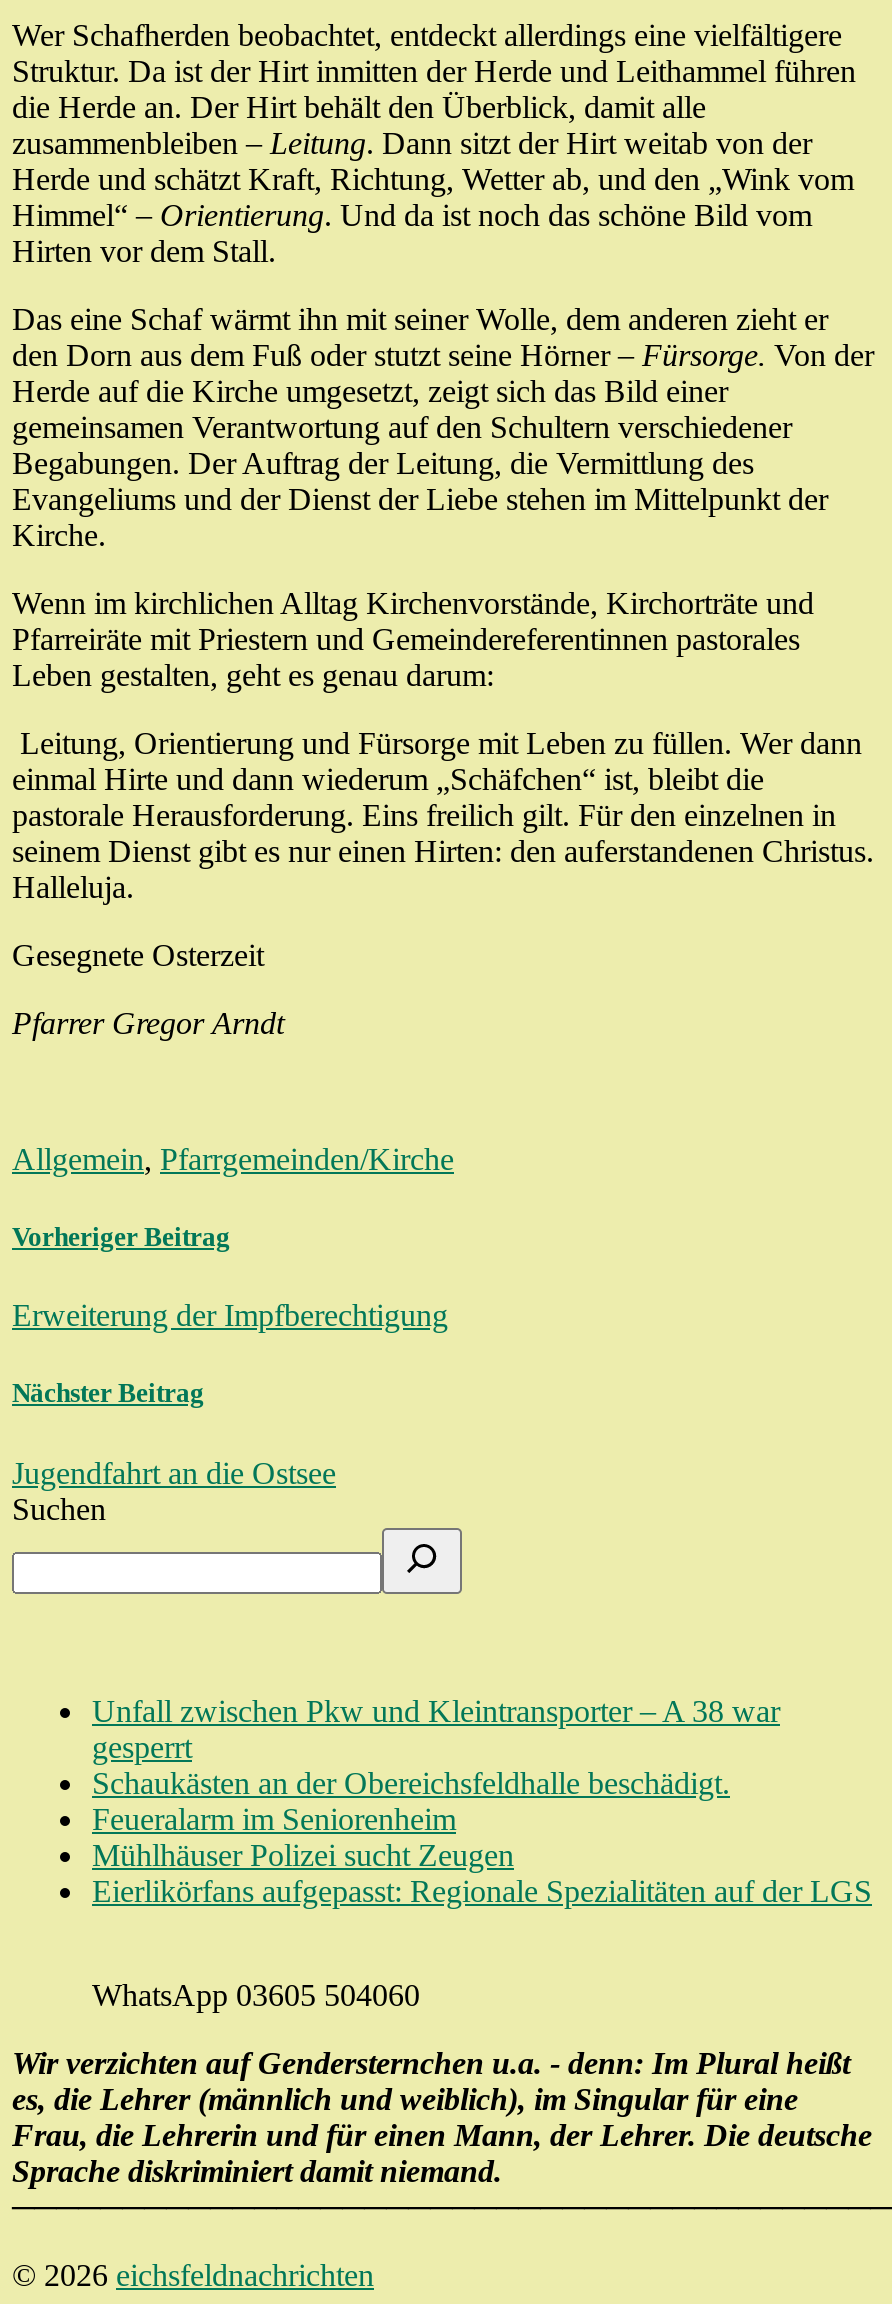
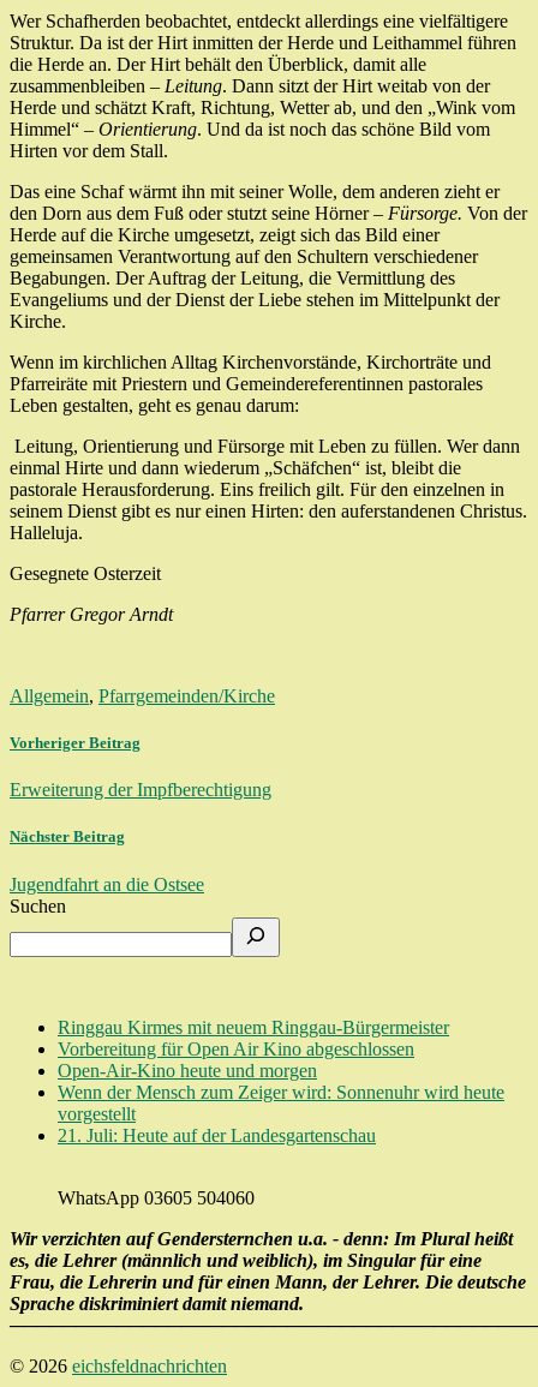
- Unfall zwischen Pkw und Kleintransporter – A 38 war
- gesperrt
- Schaukästen an der Obereichsfeldhalle beschädigt.
- Feueralarm im Seniorenheim
- Mühlhäuser Polizei sucht Zeugen
- Eierlikörfans aufgepasst: Regionale Spezialitäten auf der LGS
+ Ringgau Kirmes mit neuem Ringgau-Bürgermeister
+ Vorbereitung für Open Air Kino abgeschlossen
+ Open-Air-Kino heute und morgen
+ Wenn der Mensch zum Zeiger wird: Sonnenuhr wird heute
+ vorgestellt
+ 21. Juli: Heute auf der Landesgartenschau
